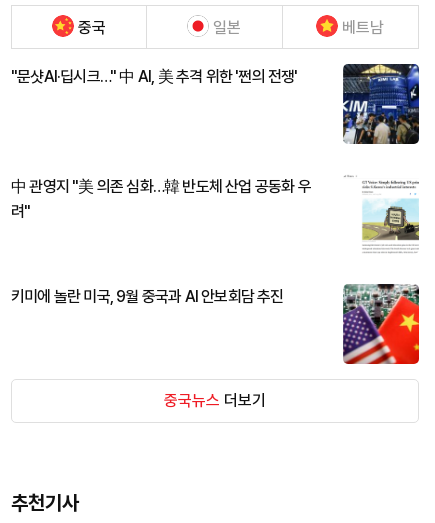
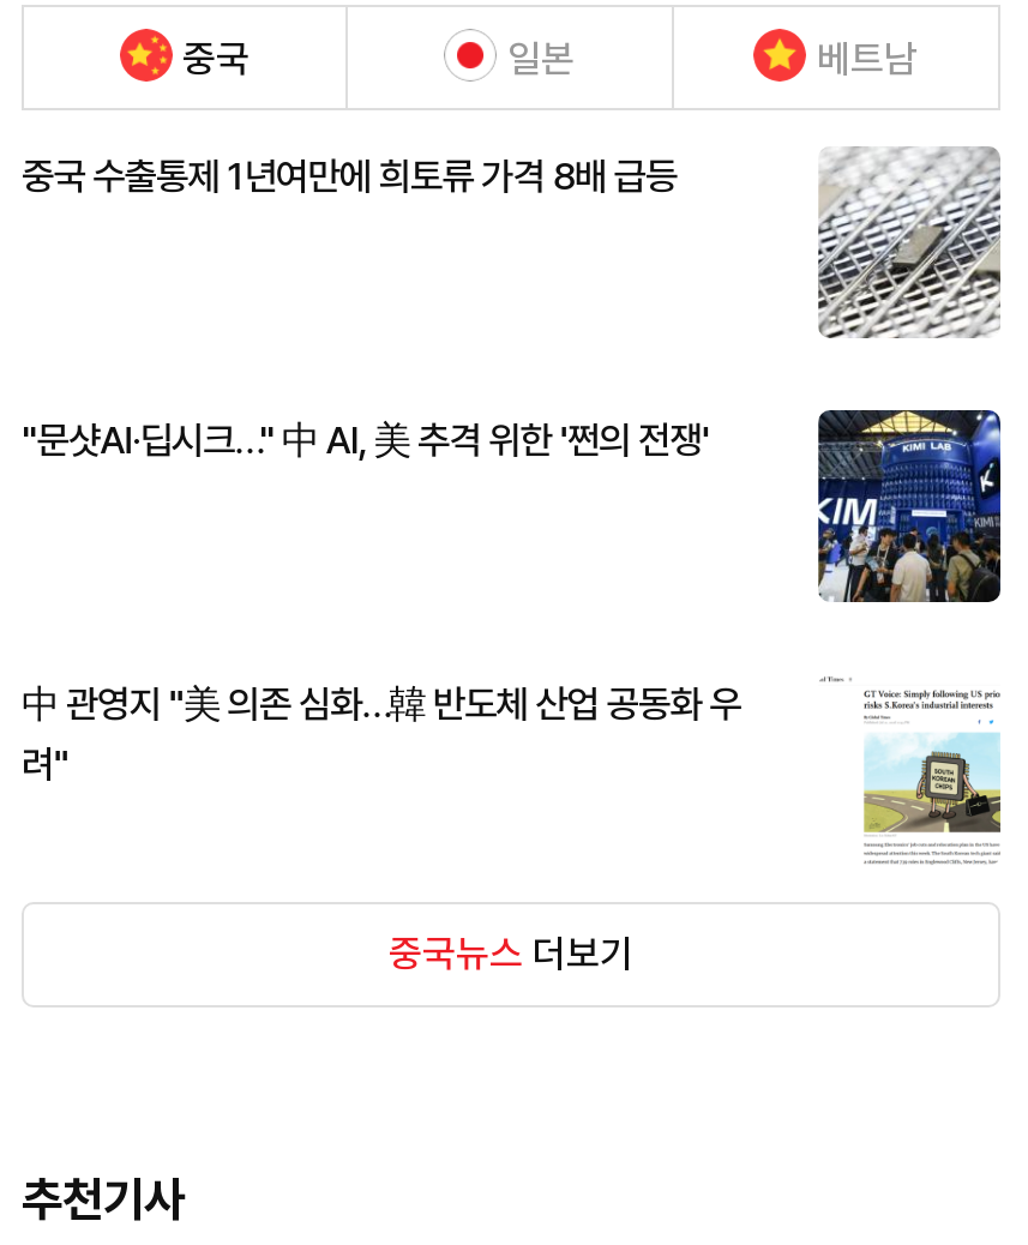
+ 중국 수출통제 1년여만에 희토류 가격 8배 급등

+ [image]

moved down: [image]

moved down: 中 관영지 "美 의존 심화…韓 반도체 산업 공동화 우 | 려"

- 키미에 놀란 미국, 9월 중국과 AI 안보회담 추진

- [image]
